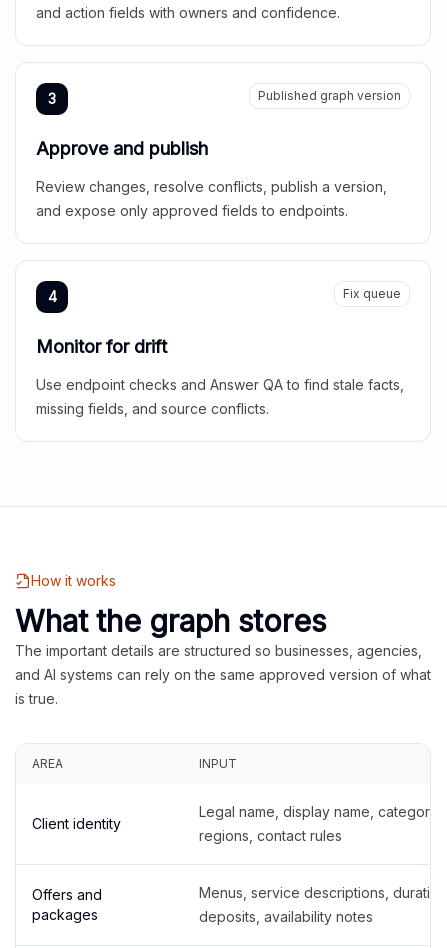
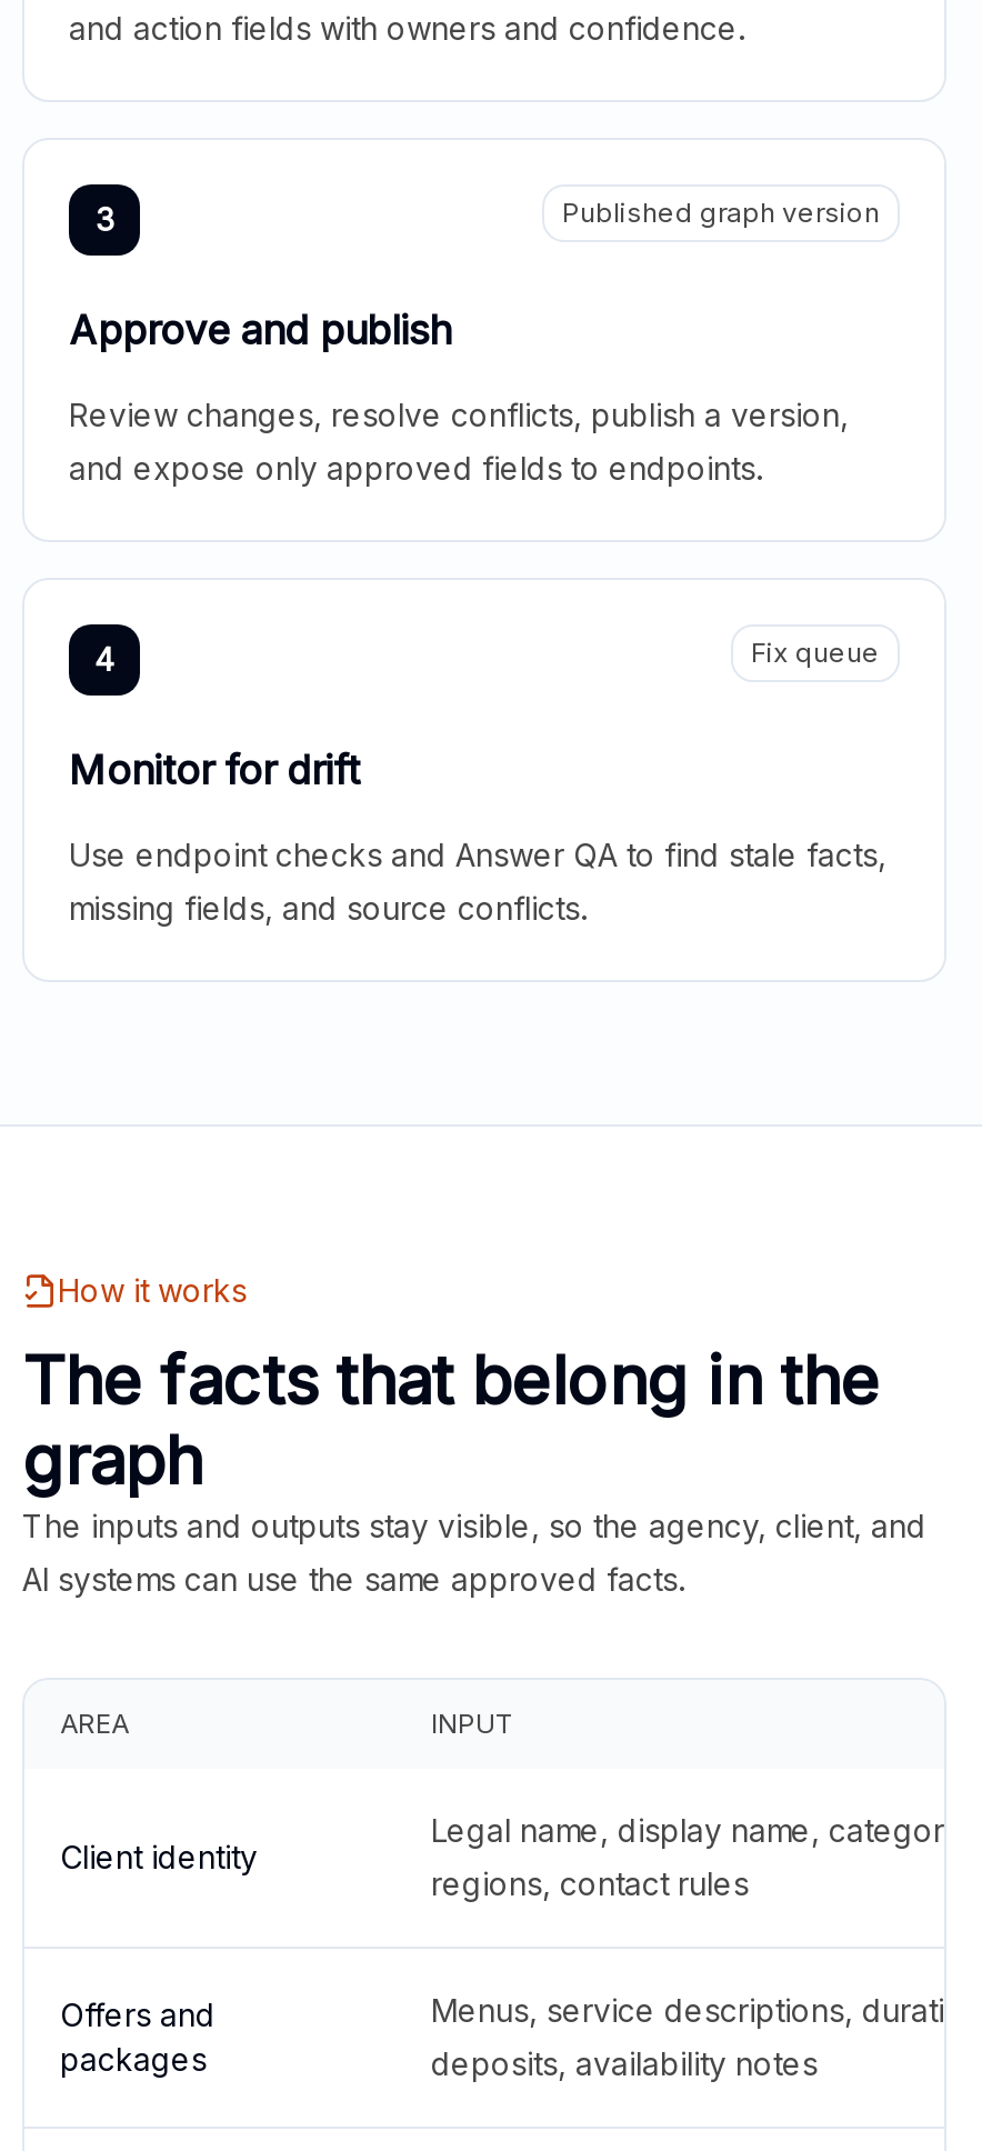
- What the graph stores
- The important details are structured so businesses, agencies,
- and AI systems can rely on the same approved version of what
- is true.
+ The facts that belong in the
+ graph
+ The inputs and outputs stay visible, so the agency, client, and
+ AI systems can use the same approved facts.
